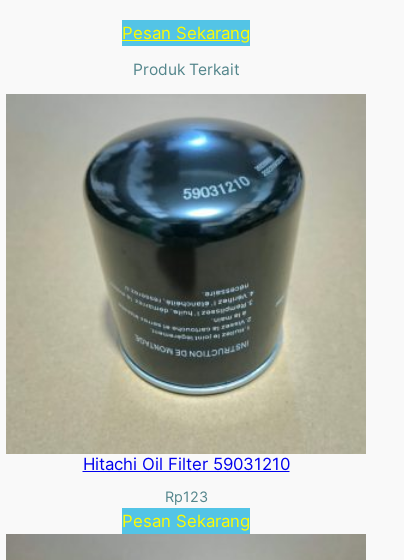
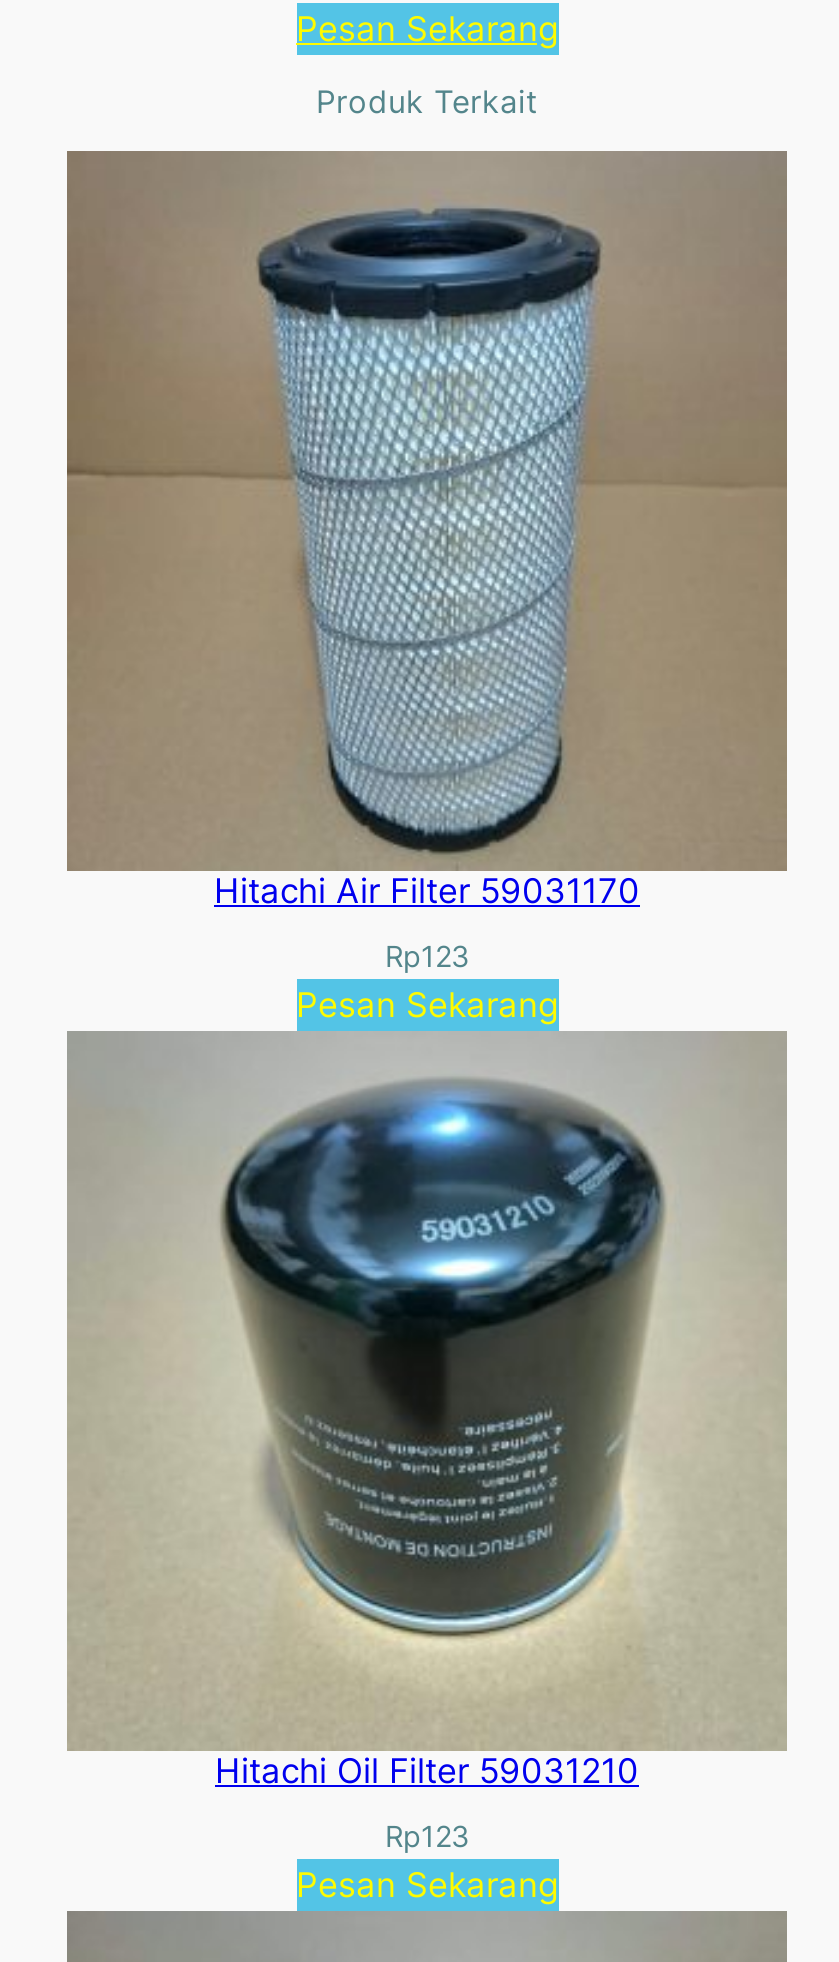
+ [image]
+ Hitachi Air Filter 59031170
+ Rp123
+ Pesan Sekarang
